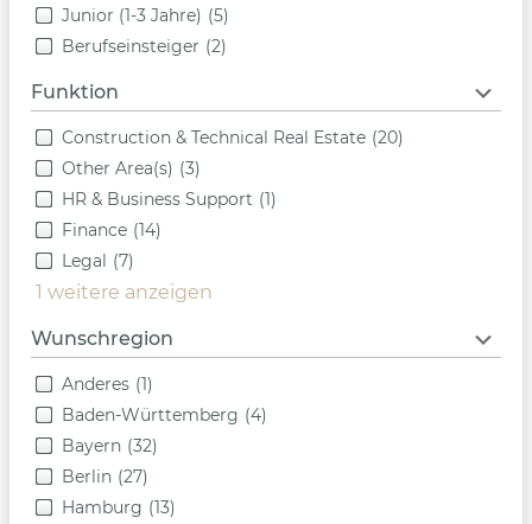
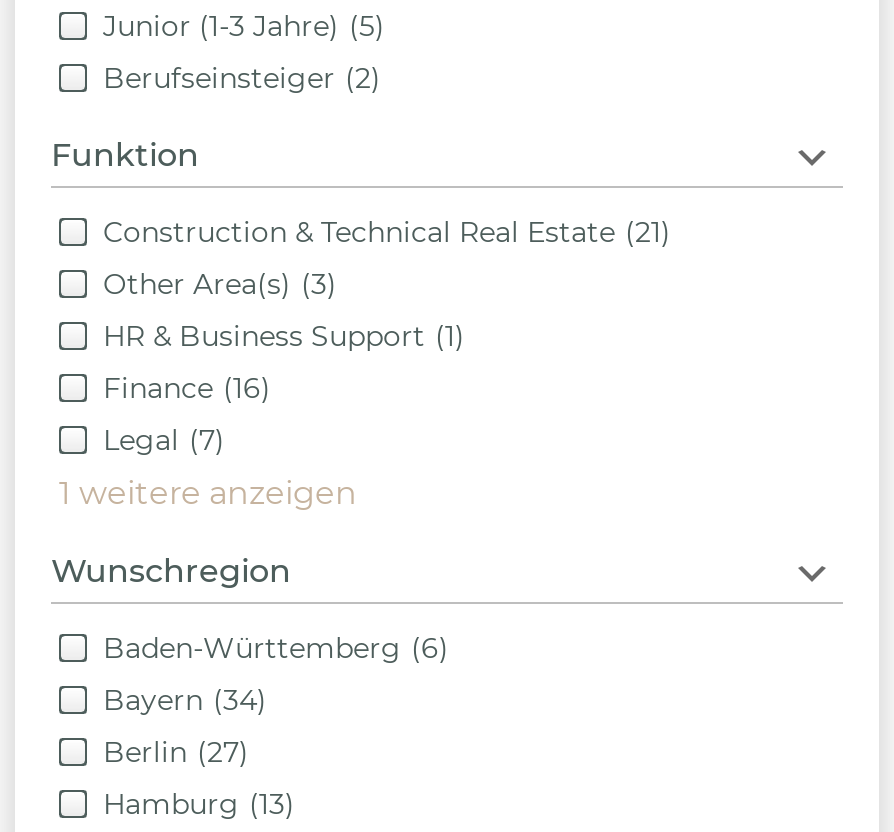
- Construction & Technical Real Estate (20)
+ Construction & Technical Real Estate (21)

- Finance (14)
+ Finance (16)

- Anderes (1)
- Baden-Württemberg (4)
- Bayern (32)
+ Baden-Württemberg (6)
+ Bayern (34)
